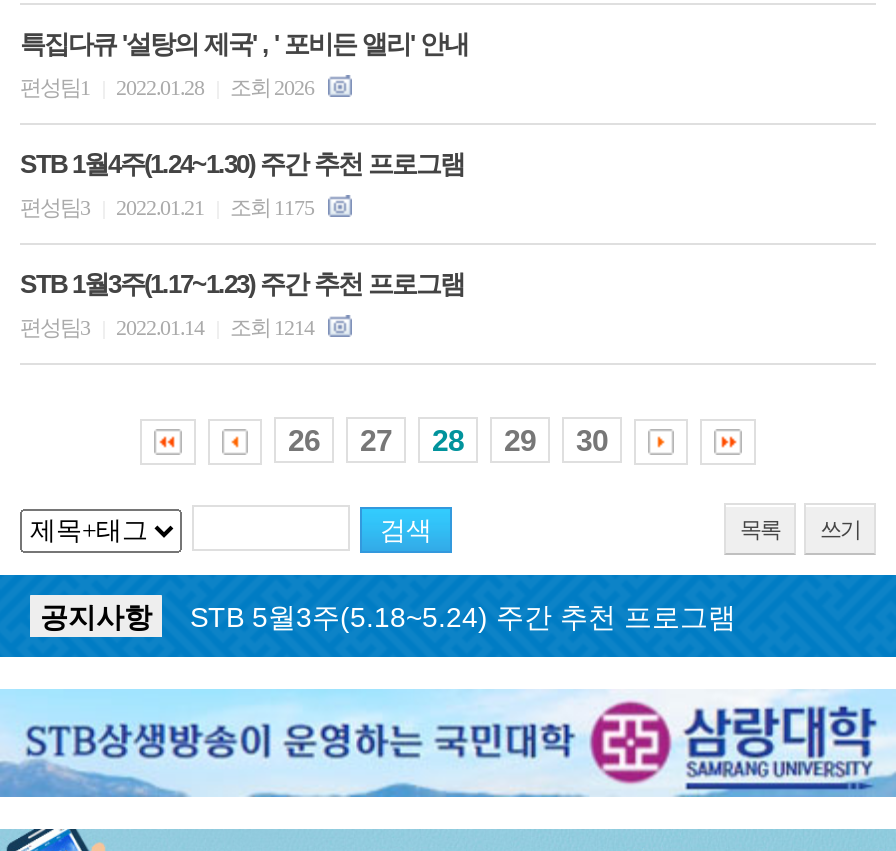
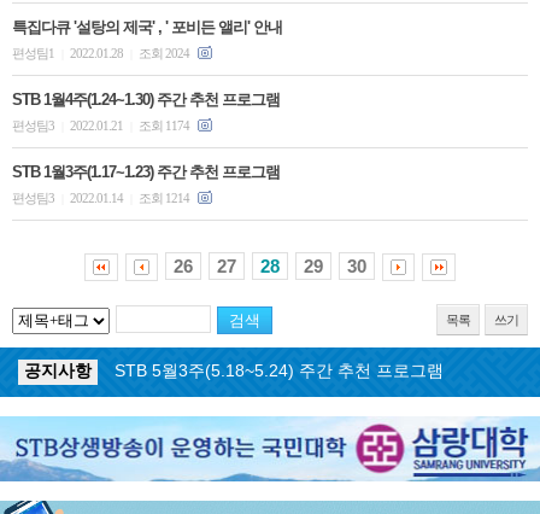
- 편성팀1 2022.01.28 조회 2026
+ 편성팀1 2022.01.28 조회 2024

- 편성팀3 2022.01.21 조회 1175
+ 편성팀3 2022.01.21 조회 1174
